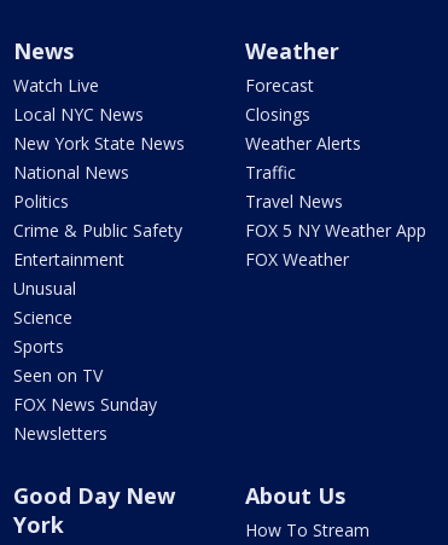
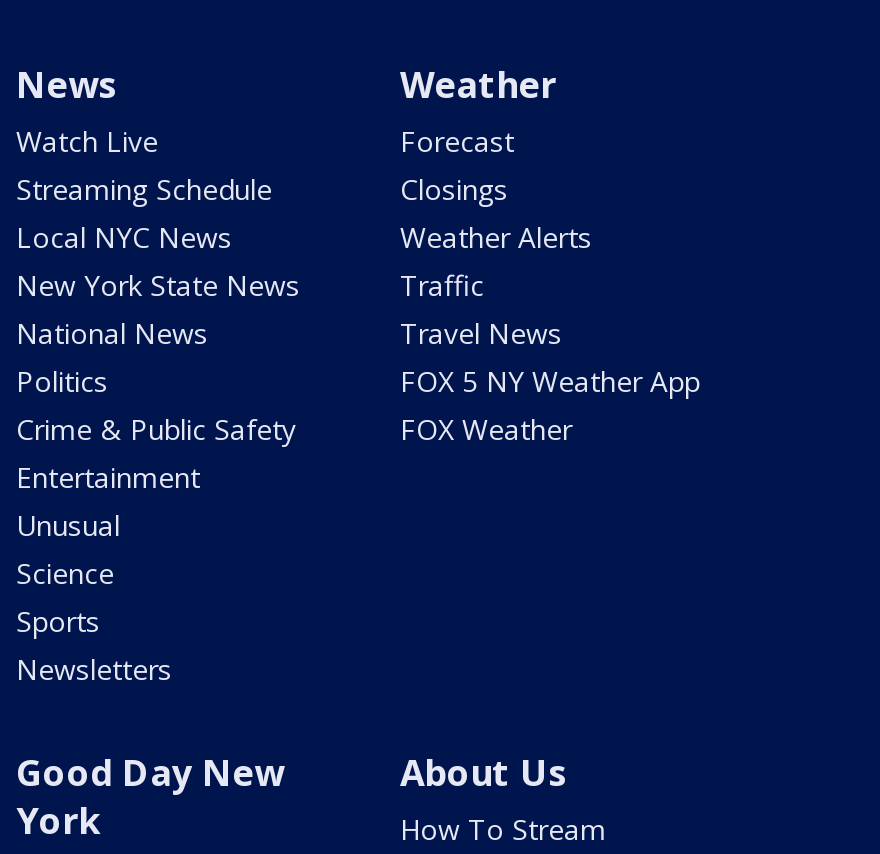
moved down: Local NYC News | New York State News | National News | ... | Science | Sports

+ Streaming Schedule

- Seen on TV
- FOX News Sunday
